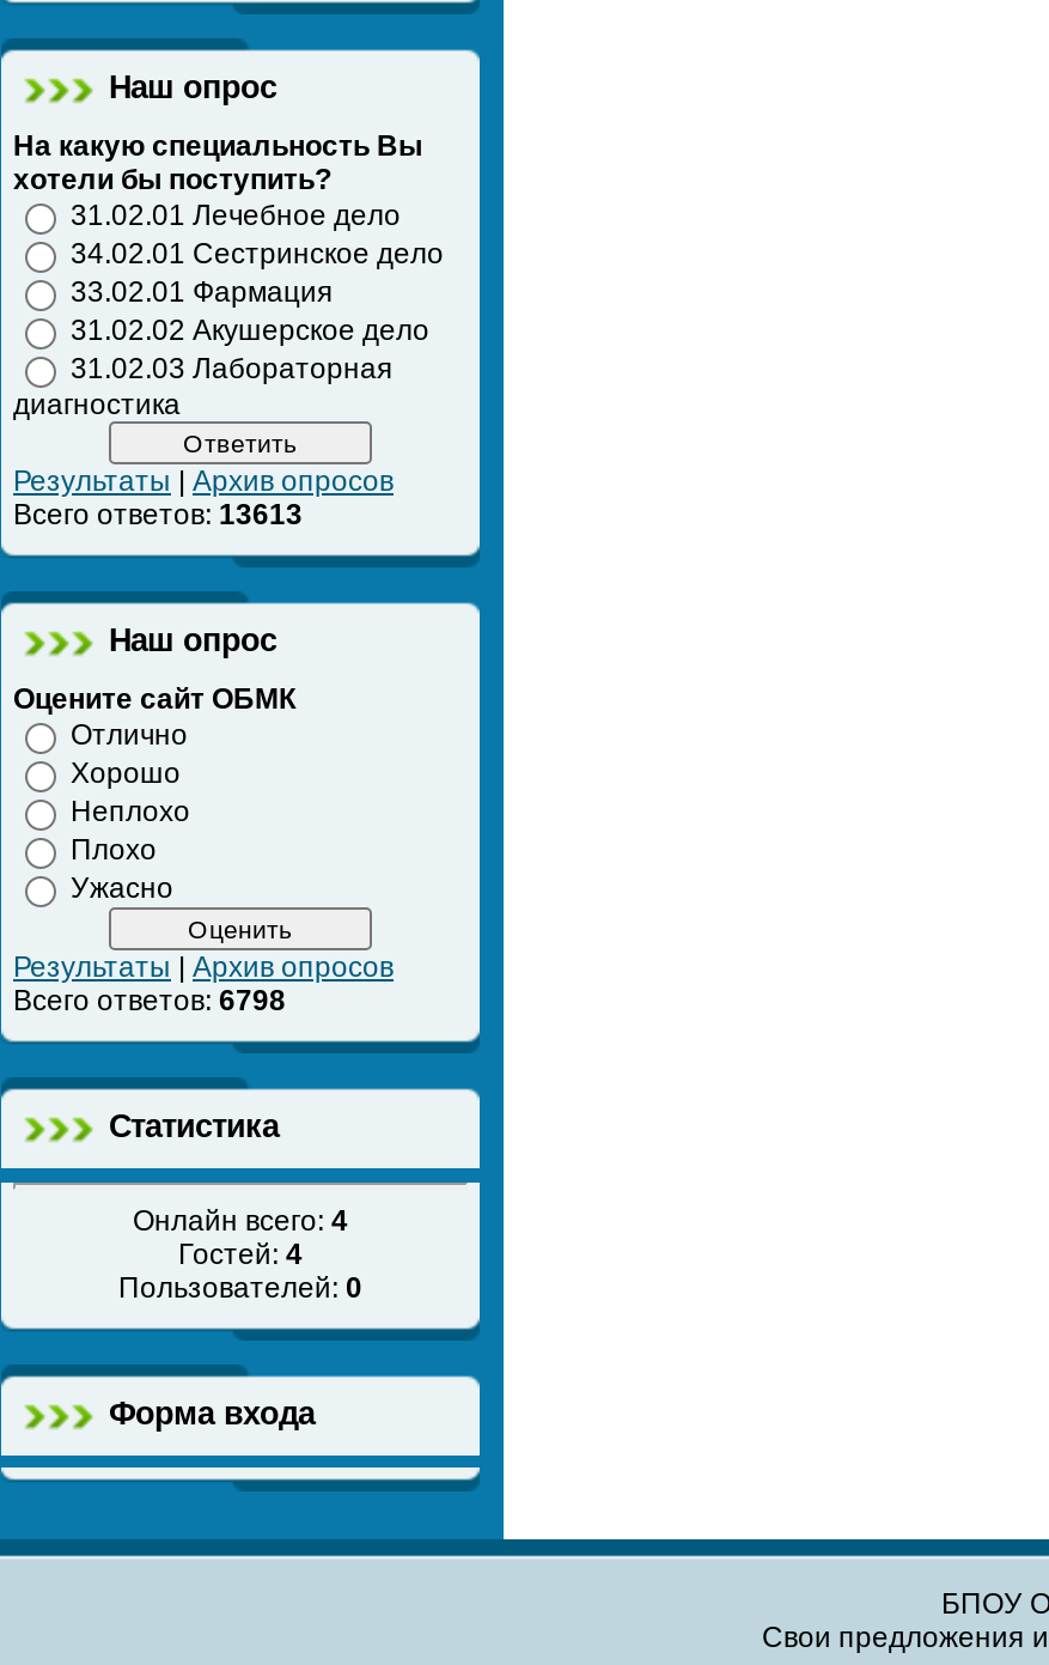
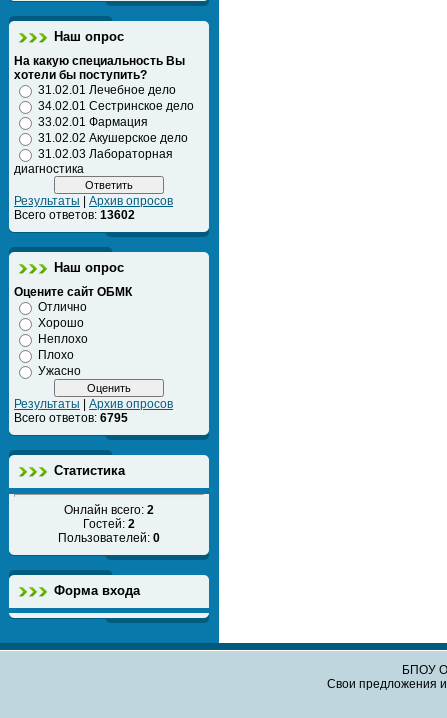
- Всего ответов:13613
+ Всего ответов:13602

- Всего ответов:6798
+ Всего ответов:6795

- Онлайн всего: 4
+ Онлайн всего: 2

- Гостей: 4
+ Гостей: 2
